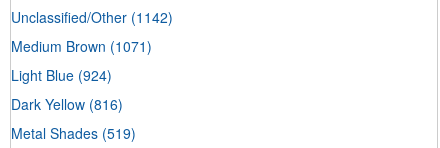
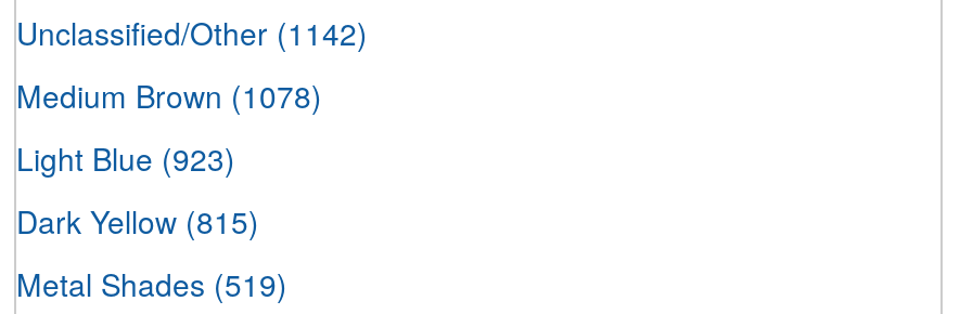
- Medium Brown (1071)
+ Medium Brown (1078)

- Light Blue (924)
+ Light Blue (923)

- Dark Yellow (816)
+ Dark Yellow (815)
